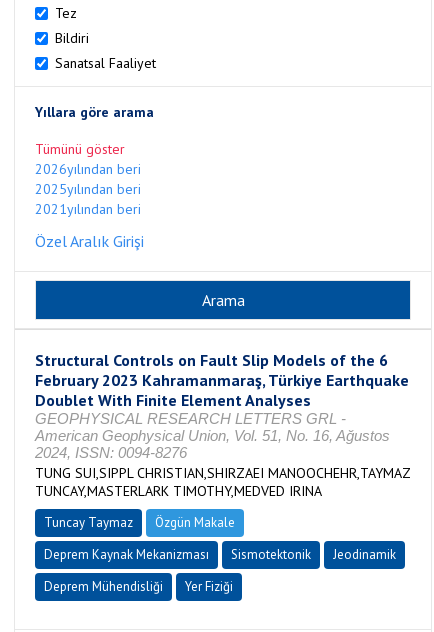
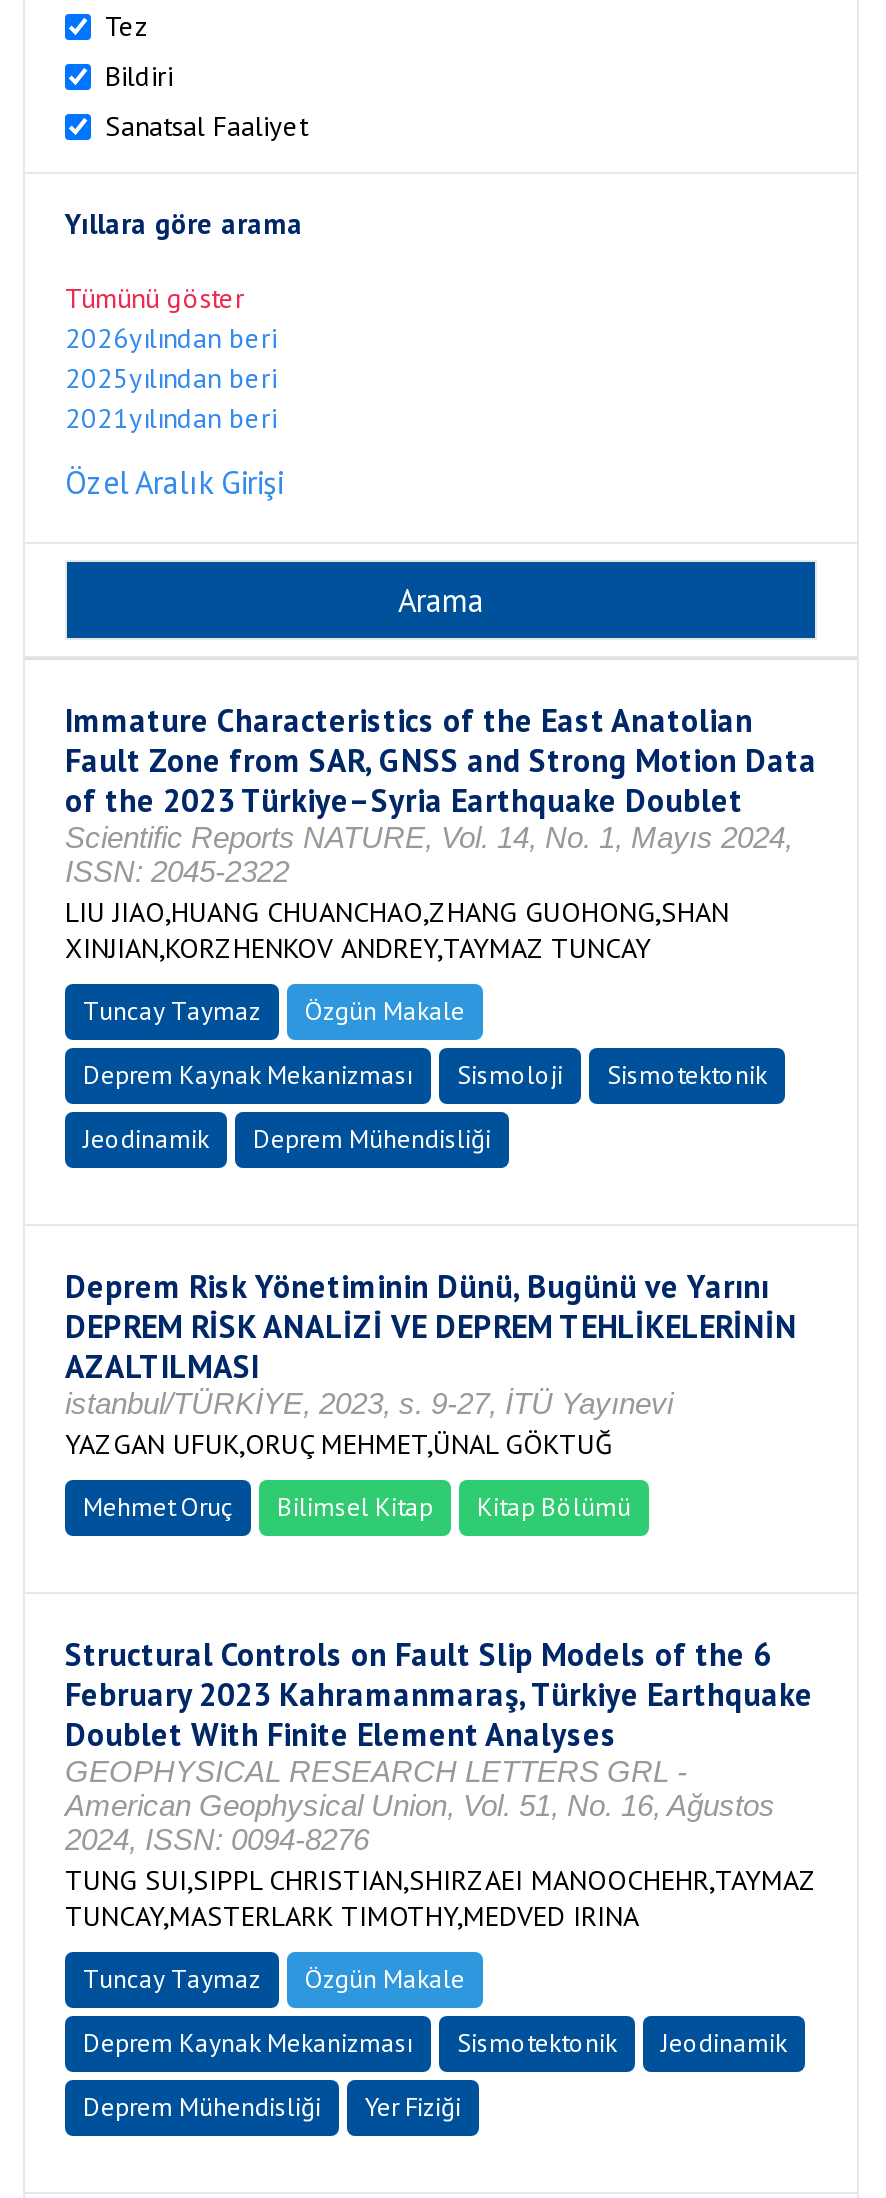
+ Immature Characteristics of the East Anatolian
+ Fault Zone from SAR, GNSS and Strong Motion Data
+ of the 2023 Türkiye–Syria Earthquake Doublet
+ Scientific Reports NATURE, Vol. 14, No. 1, Mayıs 2024,
+ ISSN: 2045-2322
+ LIU JIAO,HUANG CHUANCHAO,ZHANG GUOHONG,SHAN
+ XINJIAN,KORZHENKOV ANDREY,TAYMAZ TUNCAY
+ Tuncay Taymaz
+ Özgün Makale
+ Deprem Kaynak Mekanizması
+ Sismoloji
+ Sismotektonik
+ Jeodinamik
+ Deprem Mühendisliği

+ Deprem Risk Yönetiminin Dünü, Bugünü ve Yarını
+ DEPREM RİSK ANALİZİ VE DEPREM TEHLİKELERİNİN
+ AZALTILMASI
+ istanbul/TÜRKİYE, 2023, s. 9-27, İTÜ Yayınevi
+ YAZGAN UFUK,ORUÇ MEHMET,ÜNAL GÖKTUĞ
+ Mehmet Oruç
+ Bilimsel Kitap
+ Kitap Bölümü
